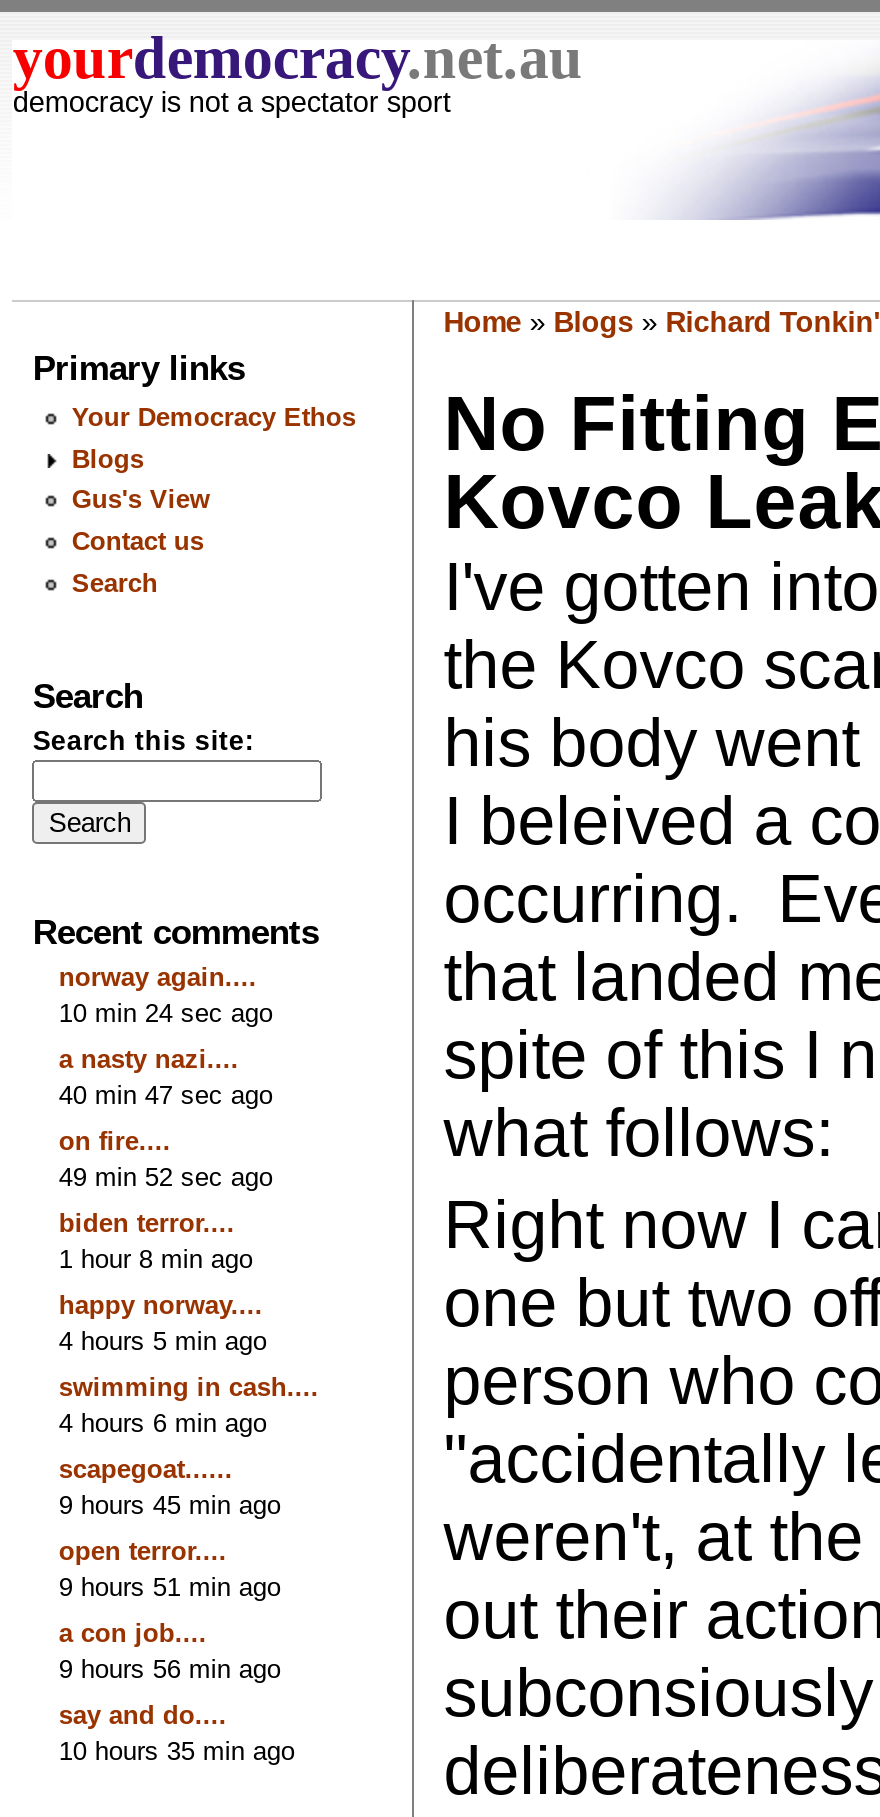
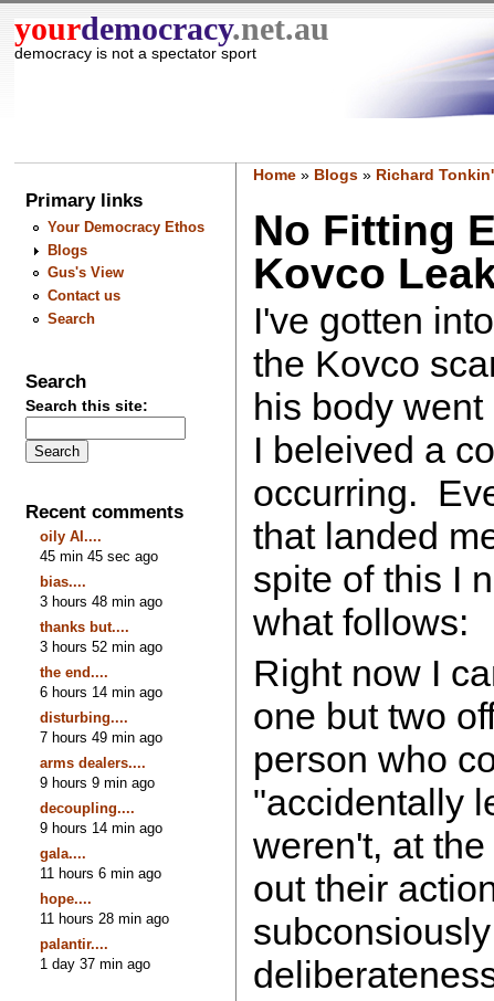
- norway again....
- 10 min 24 sec ago
+ oily AI....
+ 45 min 45 sec ago

- a nasty nazi....
- 40 min 47 sec ago
+ bias....
+ 3 hours 48 min ago

- on fire....
- 49 min 52 sec ago
+ thanks but....
+ 3 hours 52 min ago

- biden terror....
- 1 hour 8 min ago
+ the end....
+ 6 hours 14 min ago

- happy norway....
- 4 hours 5 min ago
+ disturbing....
+ 7 hours 49 min ago

- swimming in cash....
- 4 hours 6 min ago
+ arms dealers....
+ 9 hours 9 min ago

- scapegoat......
- 9 hours 45 min ago
+ decoupling....
+ 9 hours 14 min ago

- open terror....
- 9 hours 51 min ago
+ gala....
+ 11 hours 6 min ago

- a con job....
- 9 hours 56 min ago
+ hope....
+ 11 hours 28 min ago

- say and do....
- 10 hours 35 min ago
+ palantir....
+ 1 day 37 min ago
